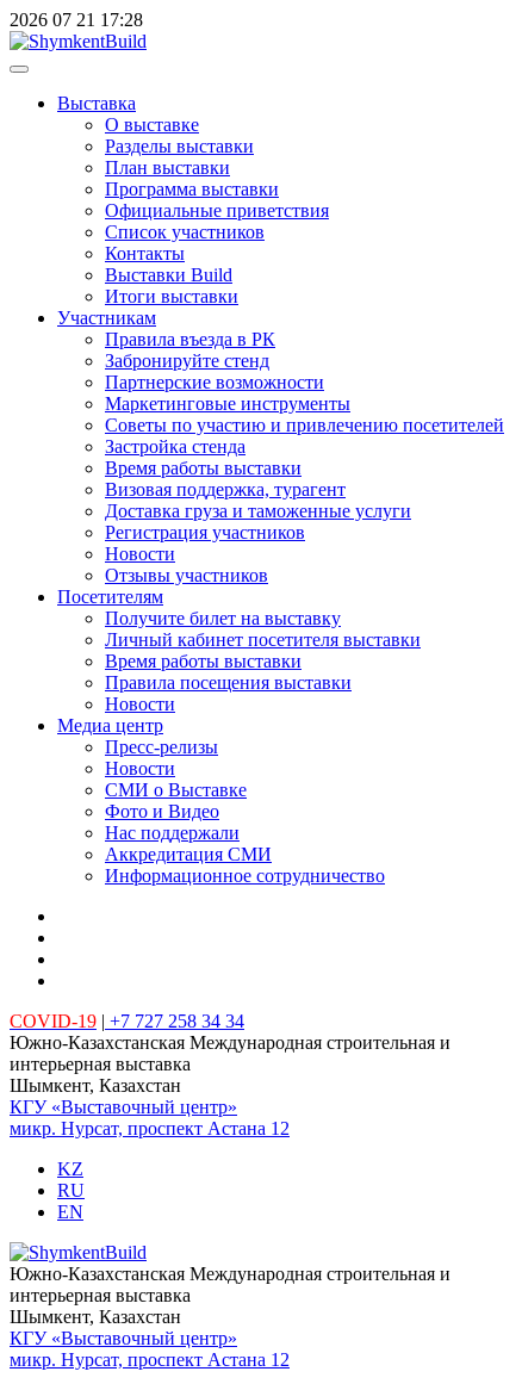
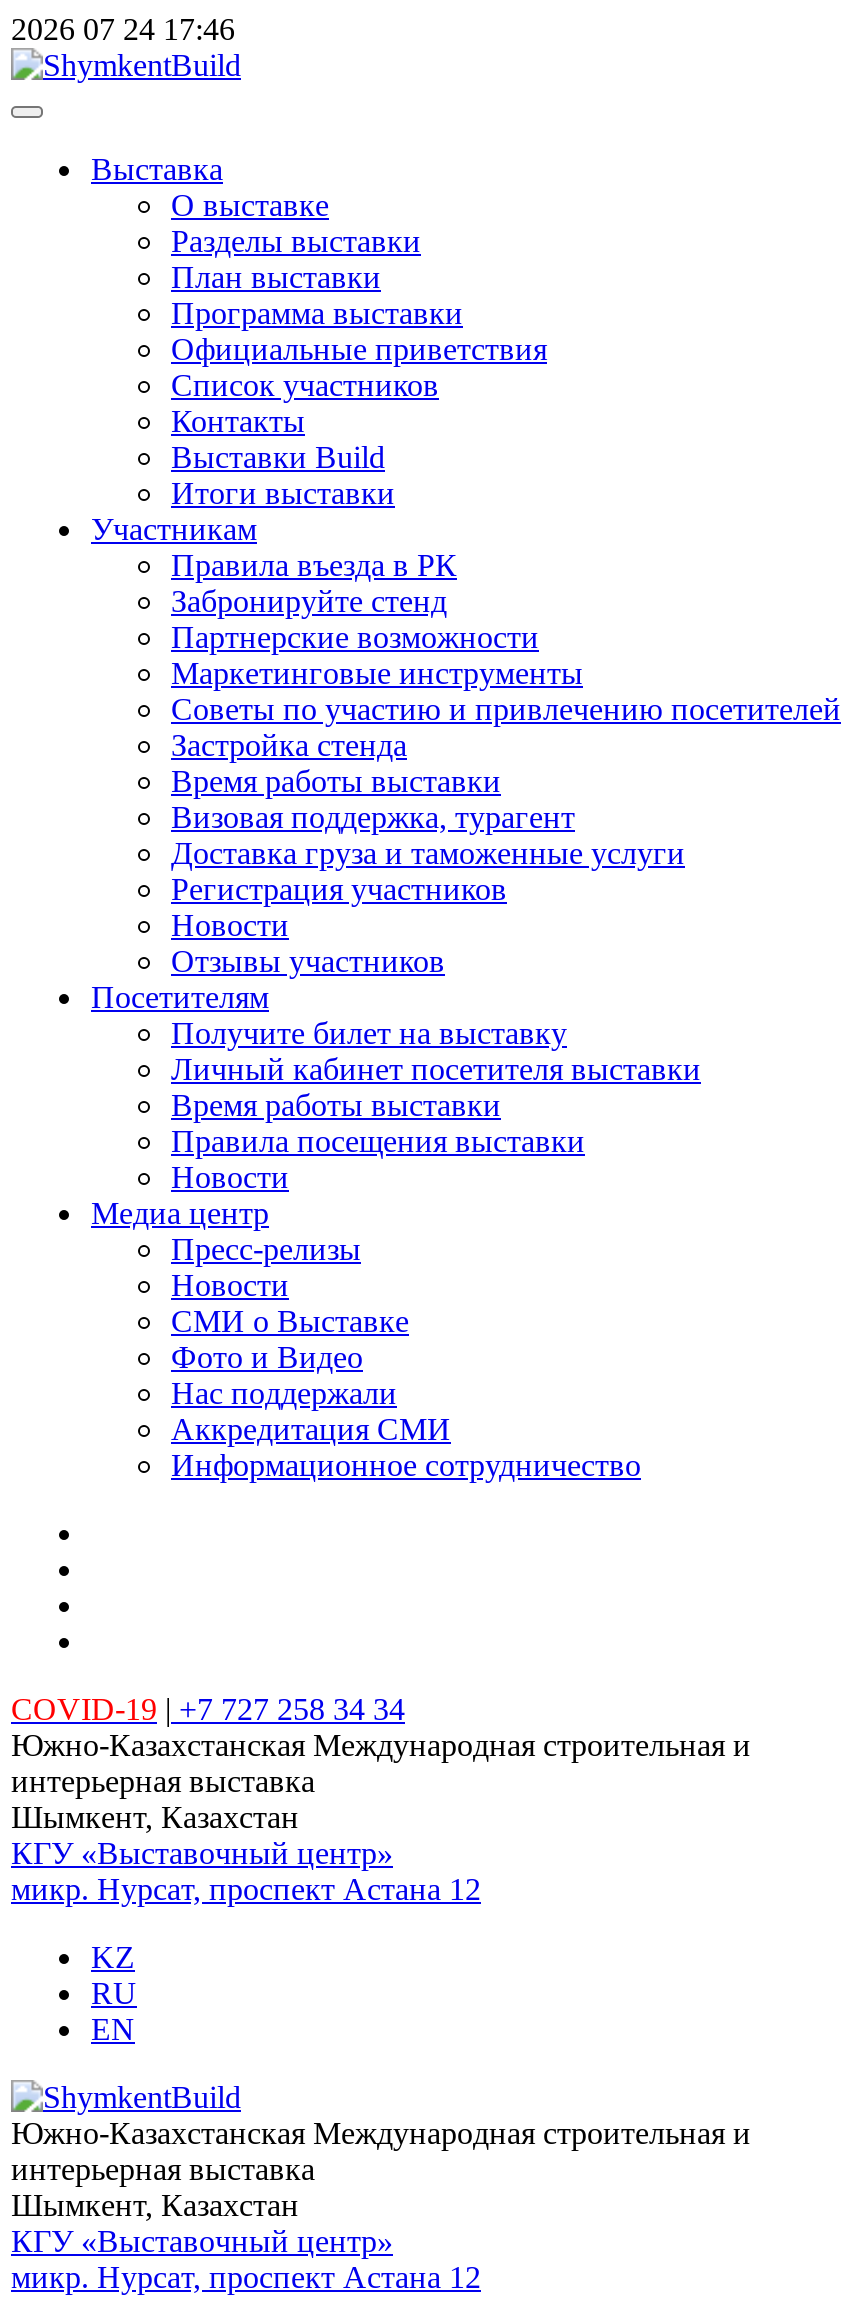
- 2026 07 21 17:28
+ 2026 07 24 17:46
